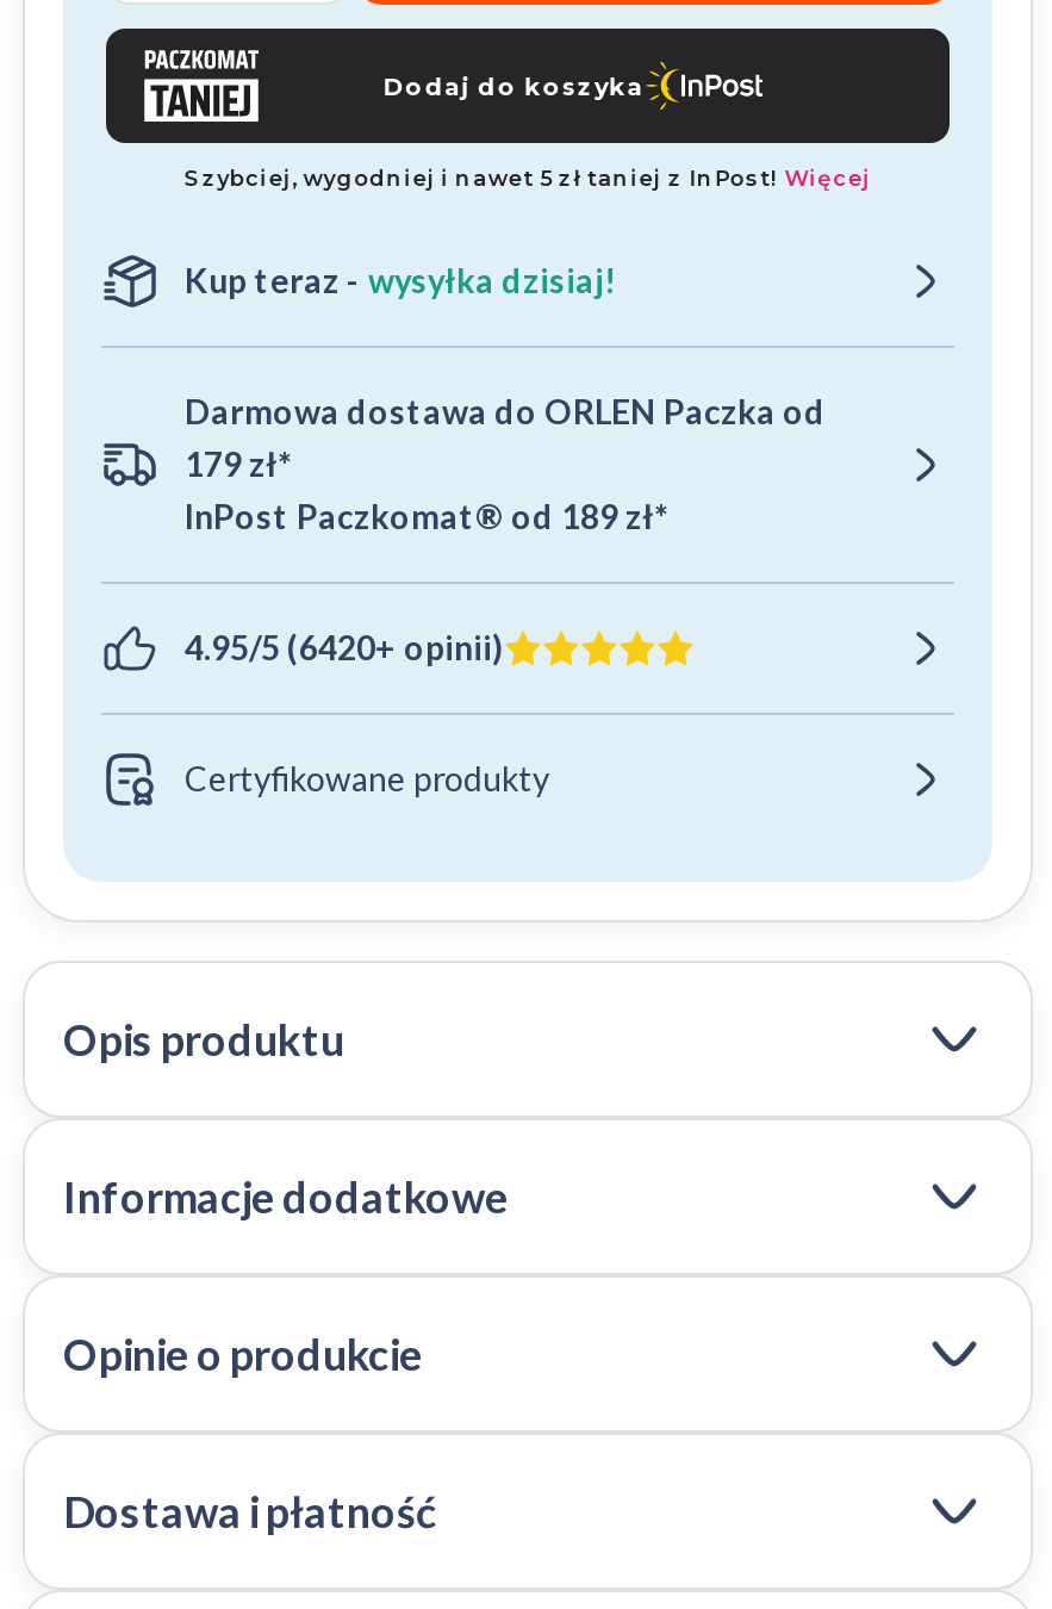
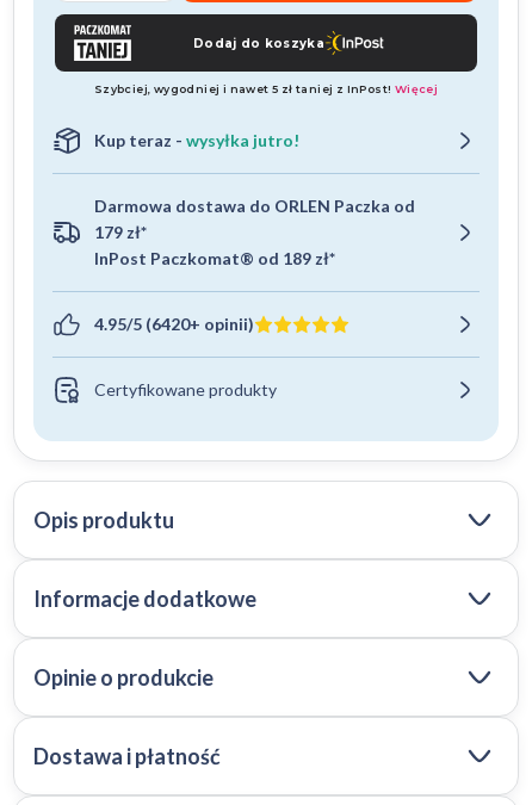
- Kup teraz - wysyłka dzisiaj!
+ Kup teraz - wysyłka jutro!
